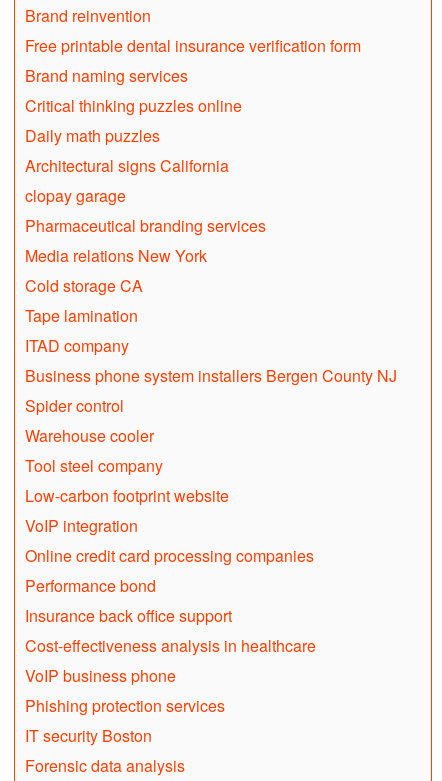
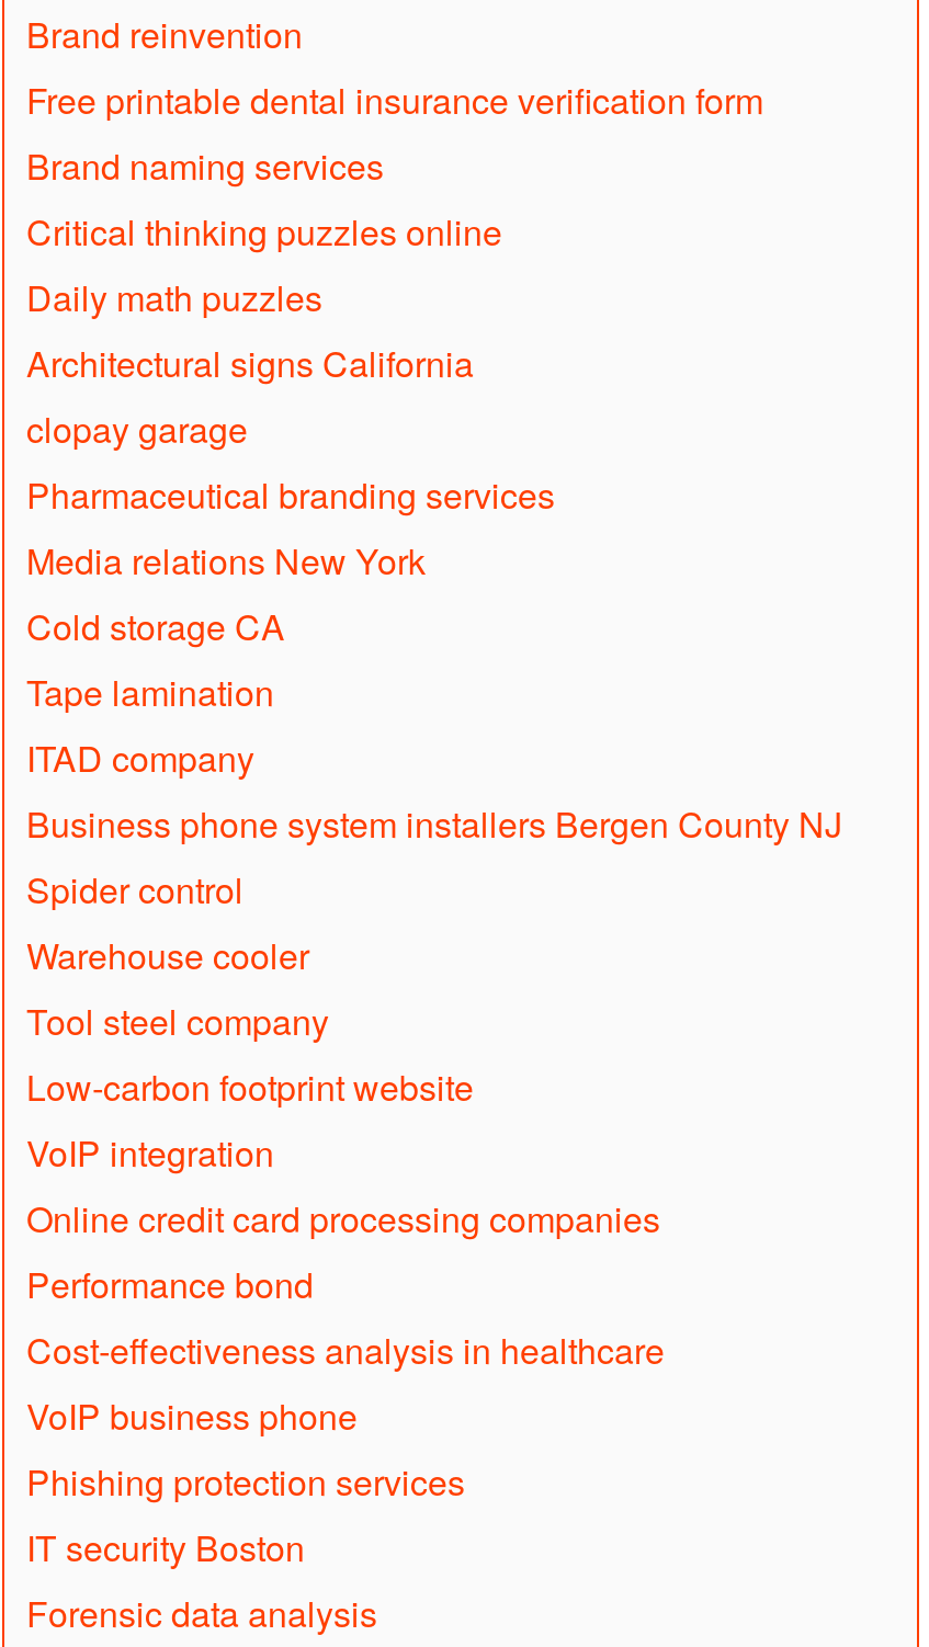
- Insurance back office support
